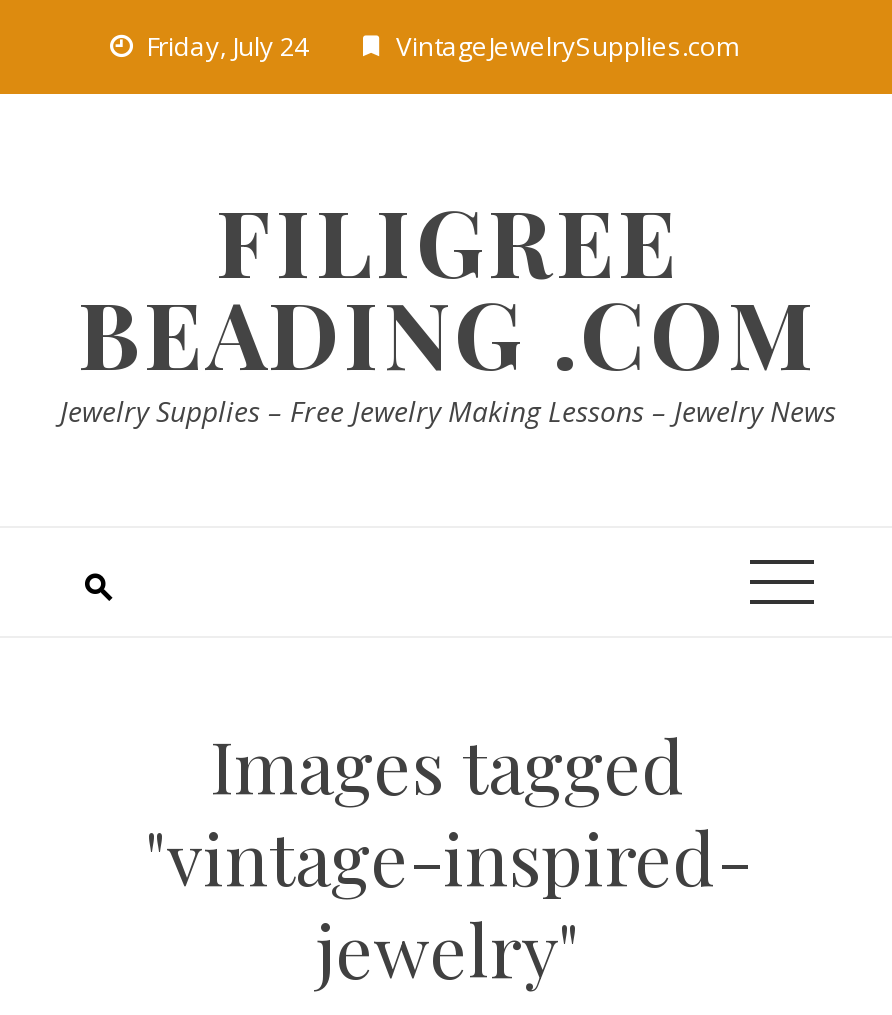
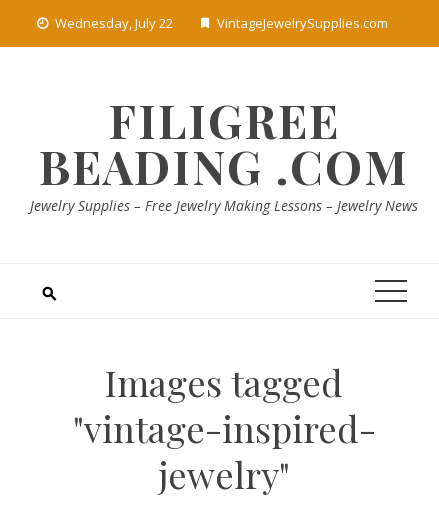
- Friday, July 24
+ Wednesday, July 22
